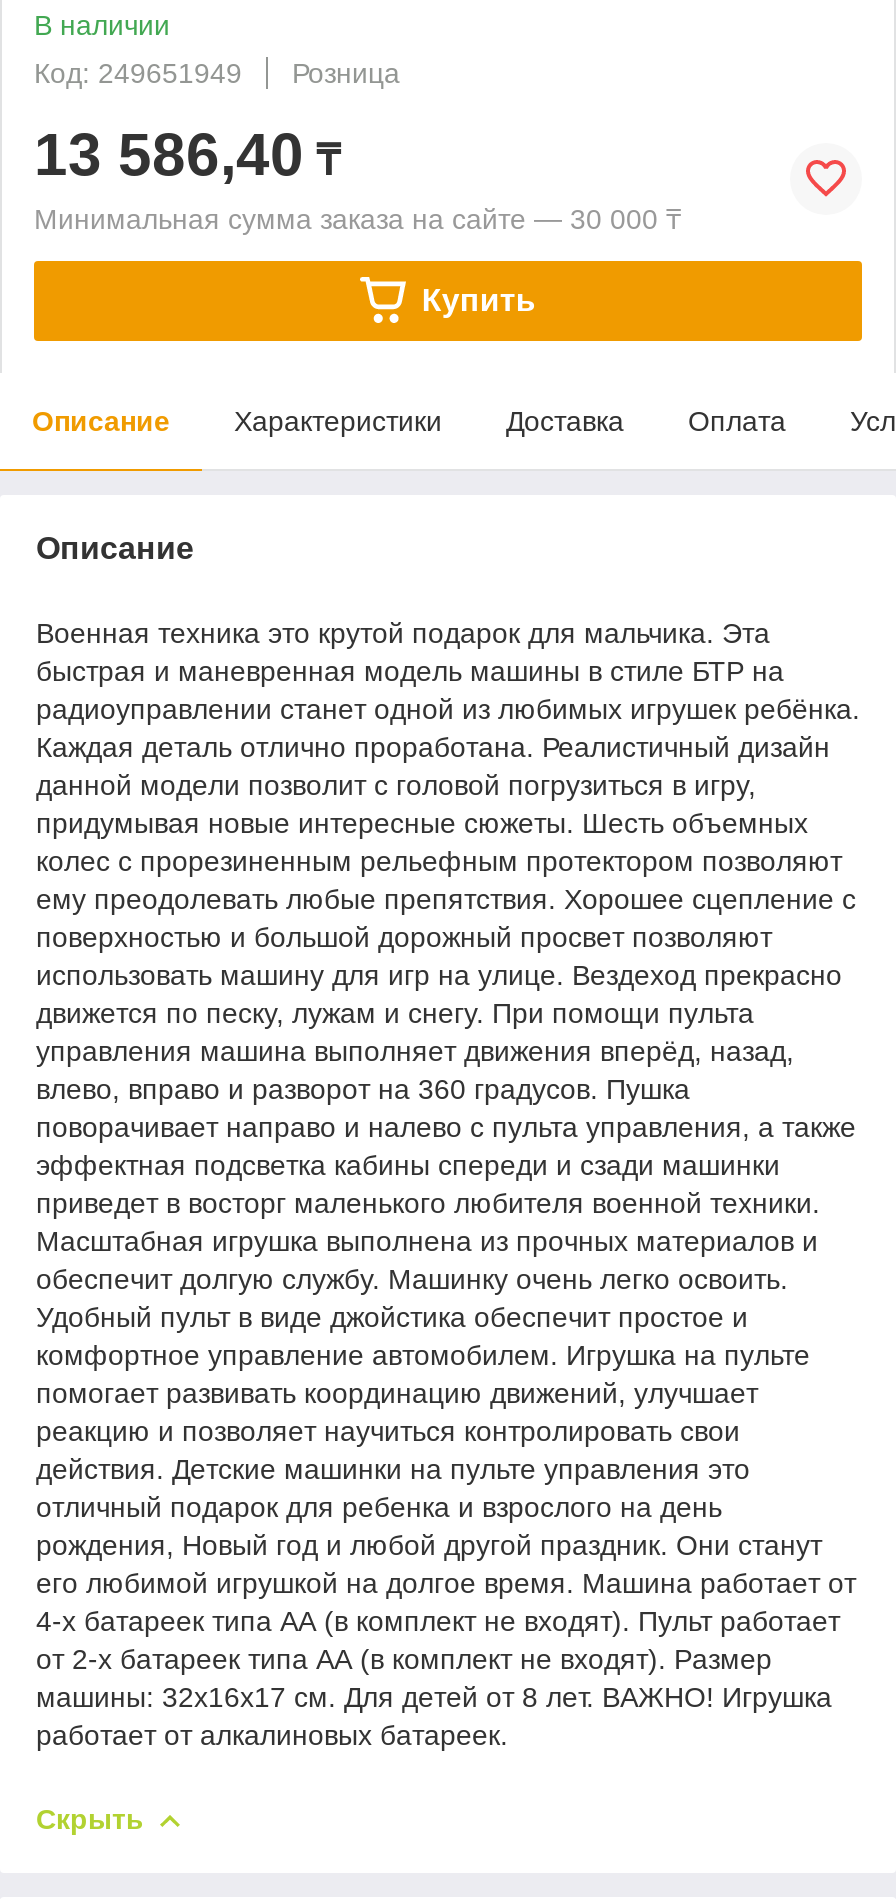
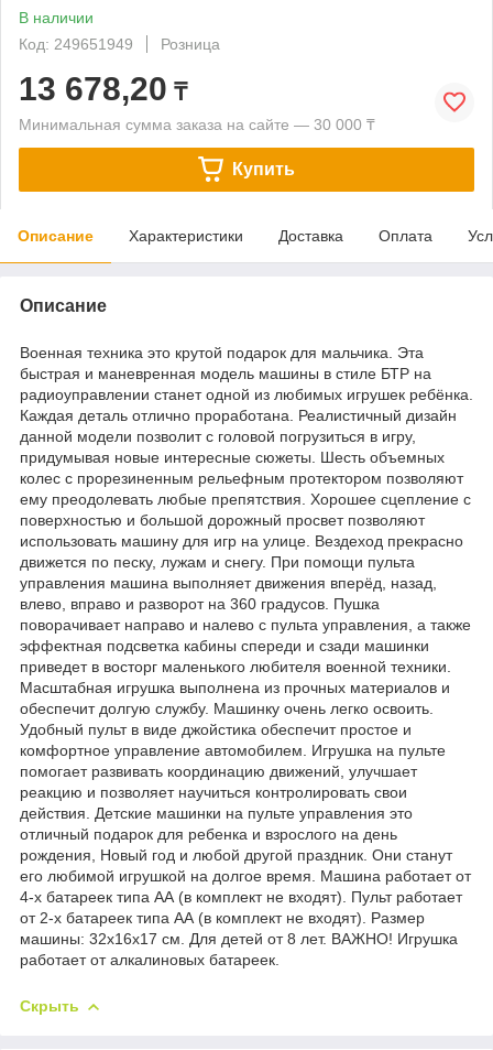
- 13 586,40 ₸
+ 13 678,20 ₸
